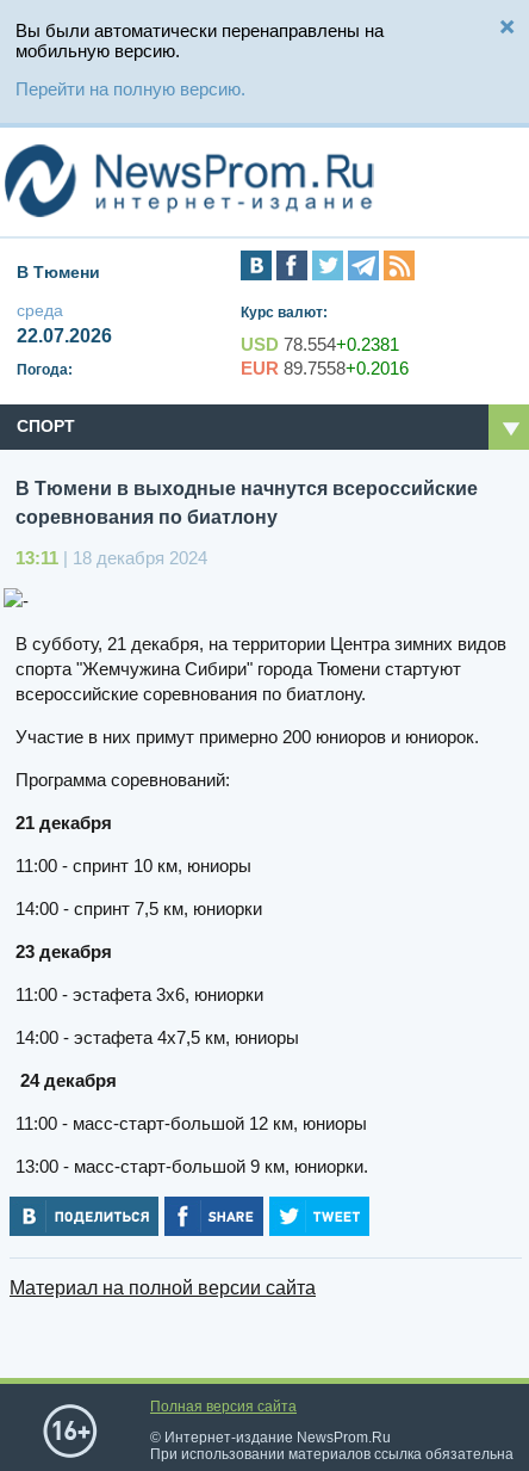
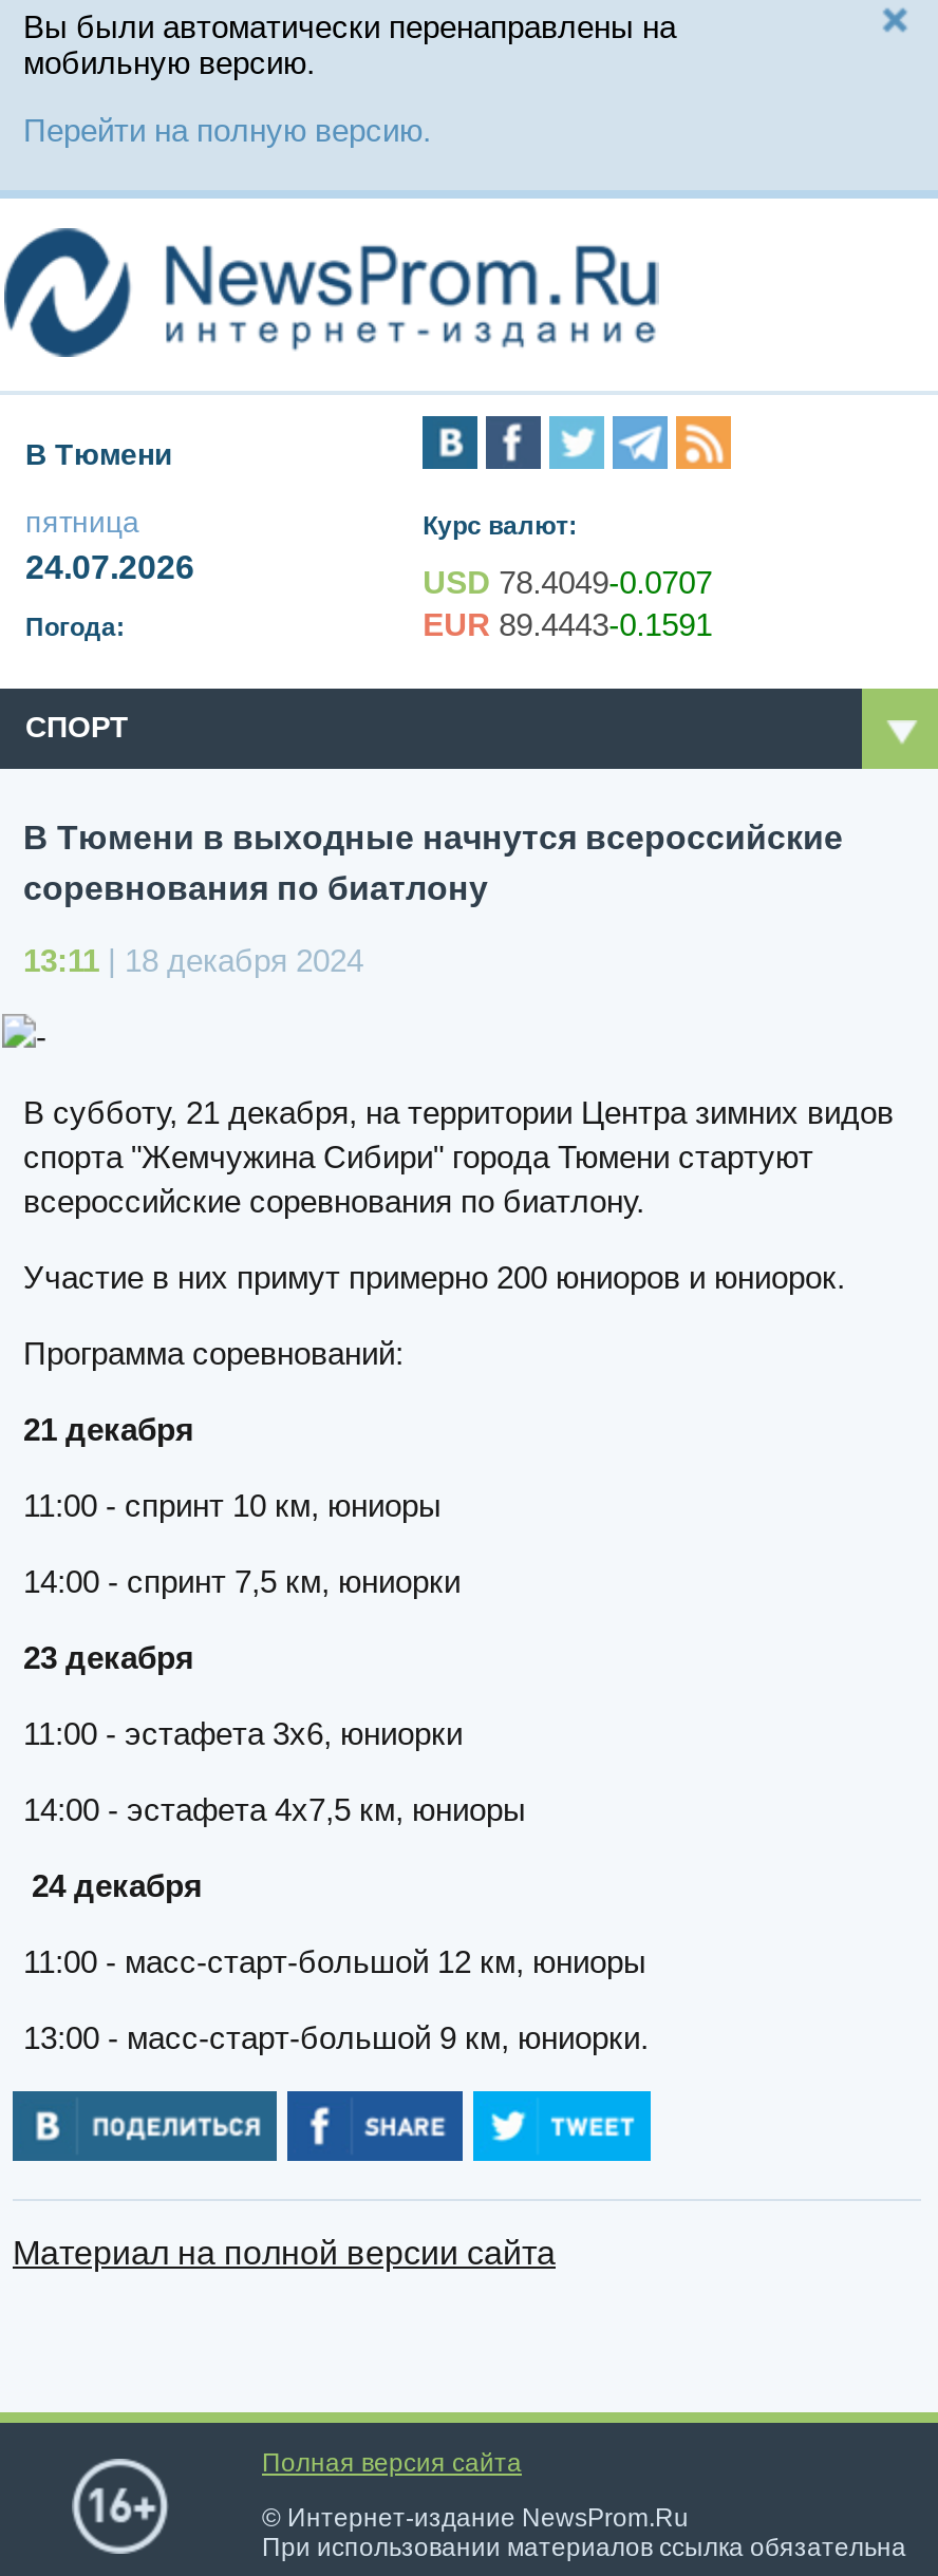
- среда
- 22.07.2026
+ пятница
+ 24.07.2026

- USD 78.554+0.2381
+ USD 78.4049-0.0707

- EUR 89.7558+0.2016
+ EUR 89.4443-0.1591
